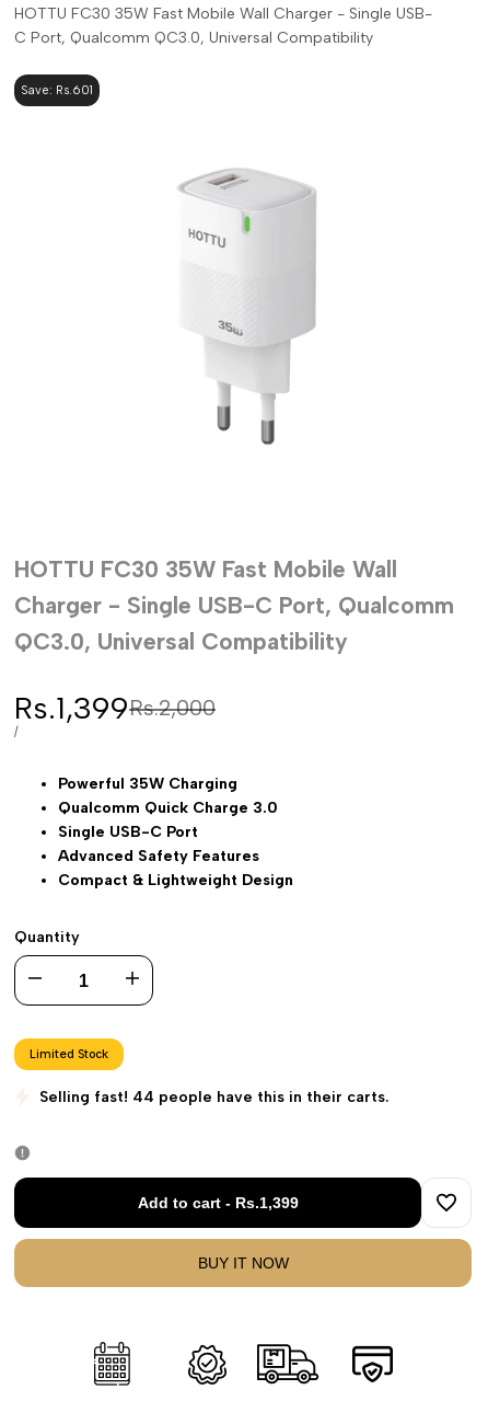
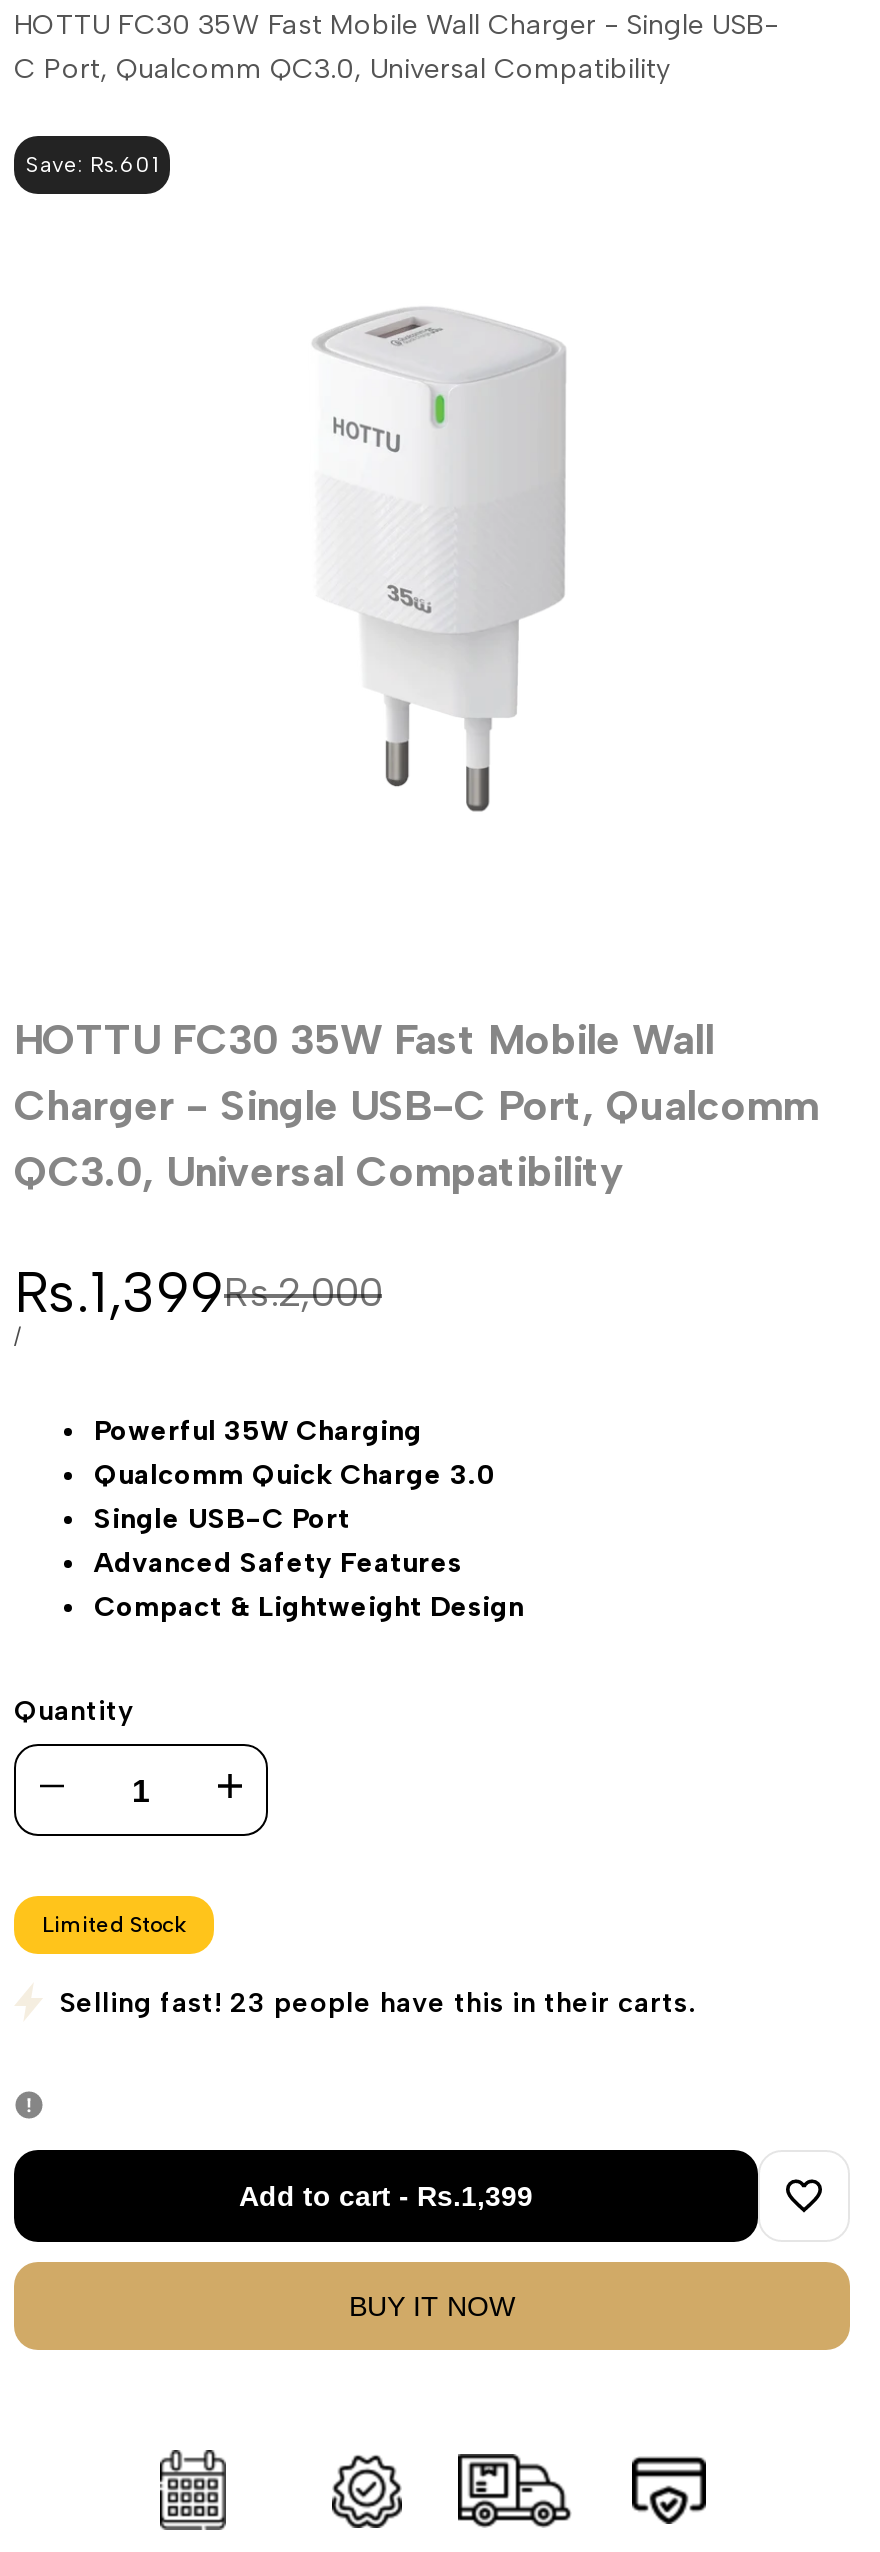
- Selling fast! 44 people have this in their carts.
+ Selling fast! 23 people have this in their carts.
